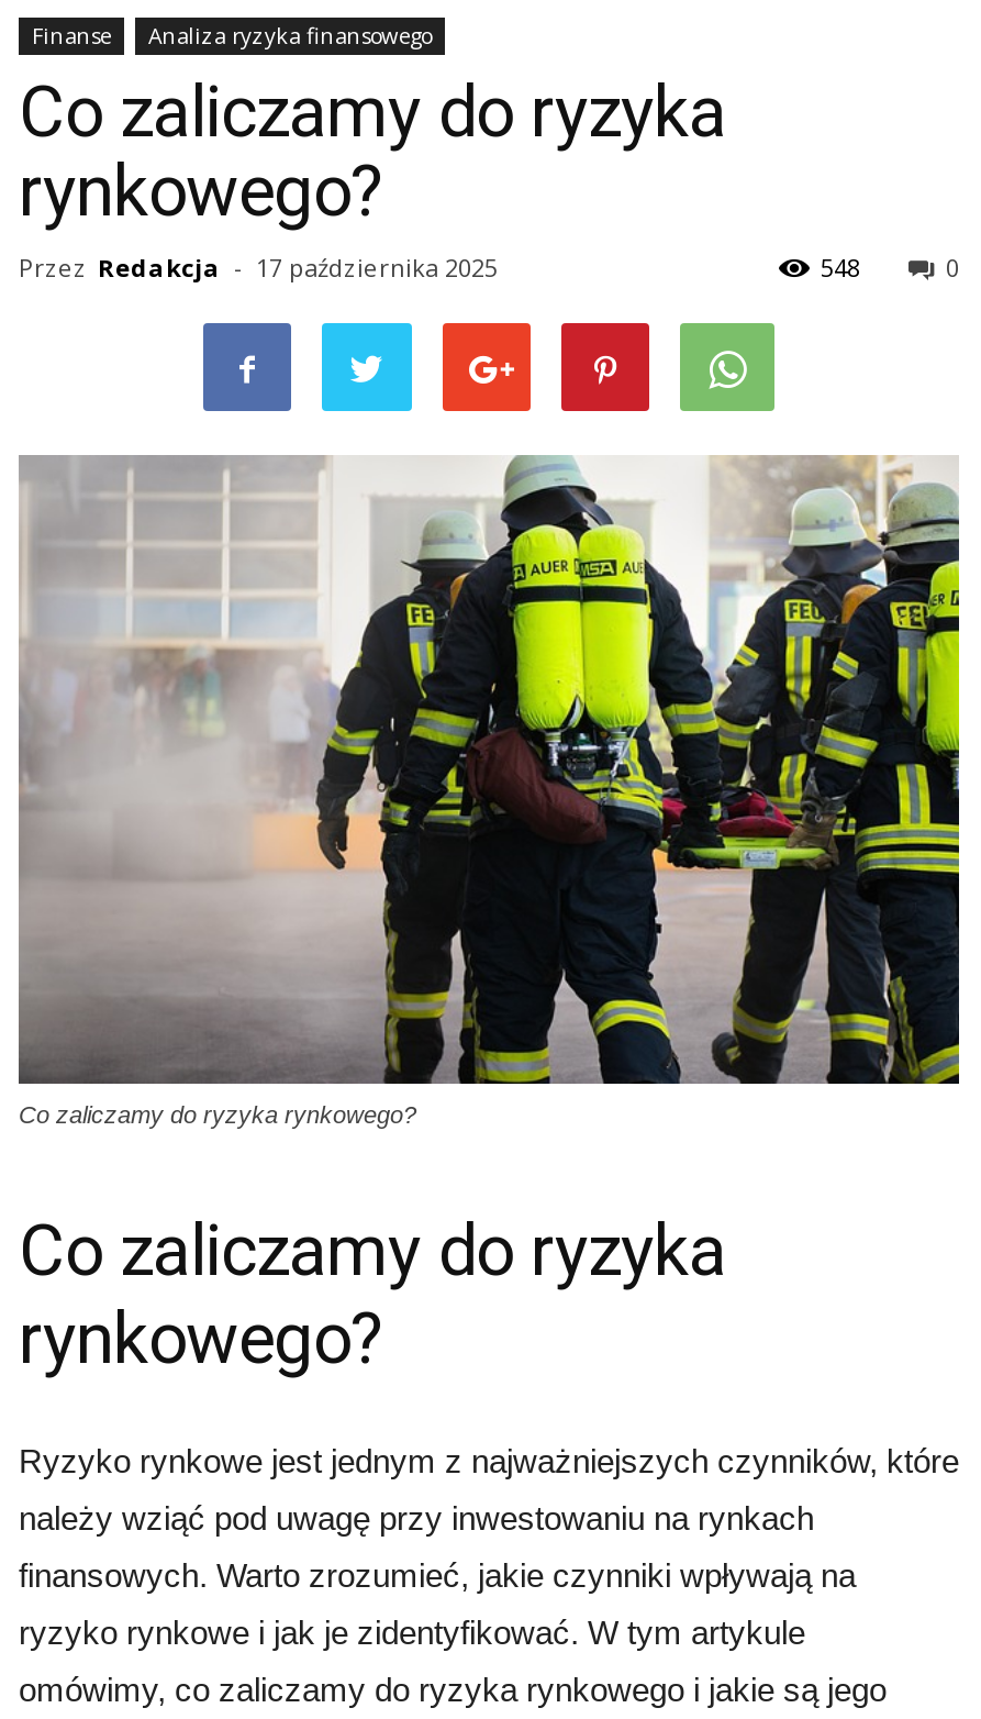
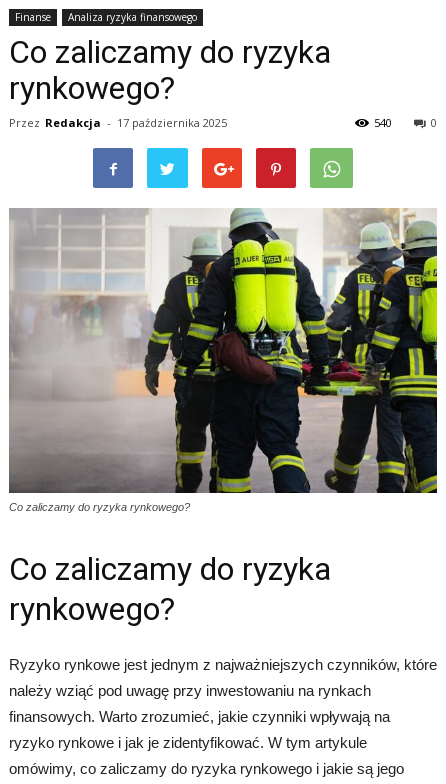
- 548
+ 540
